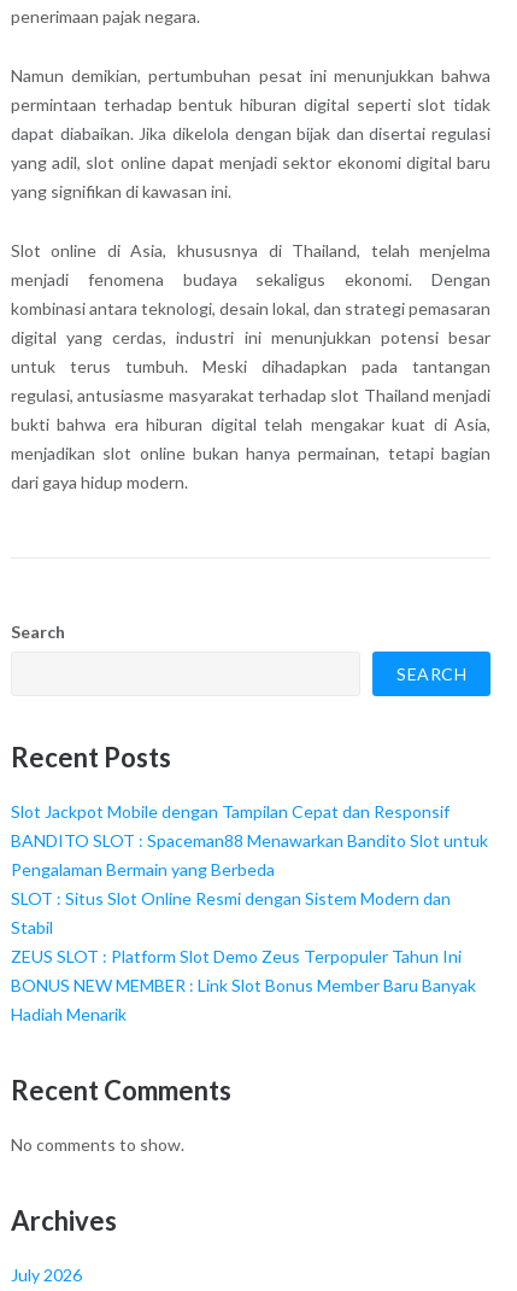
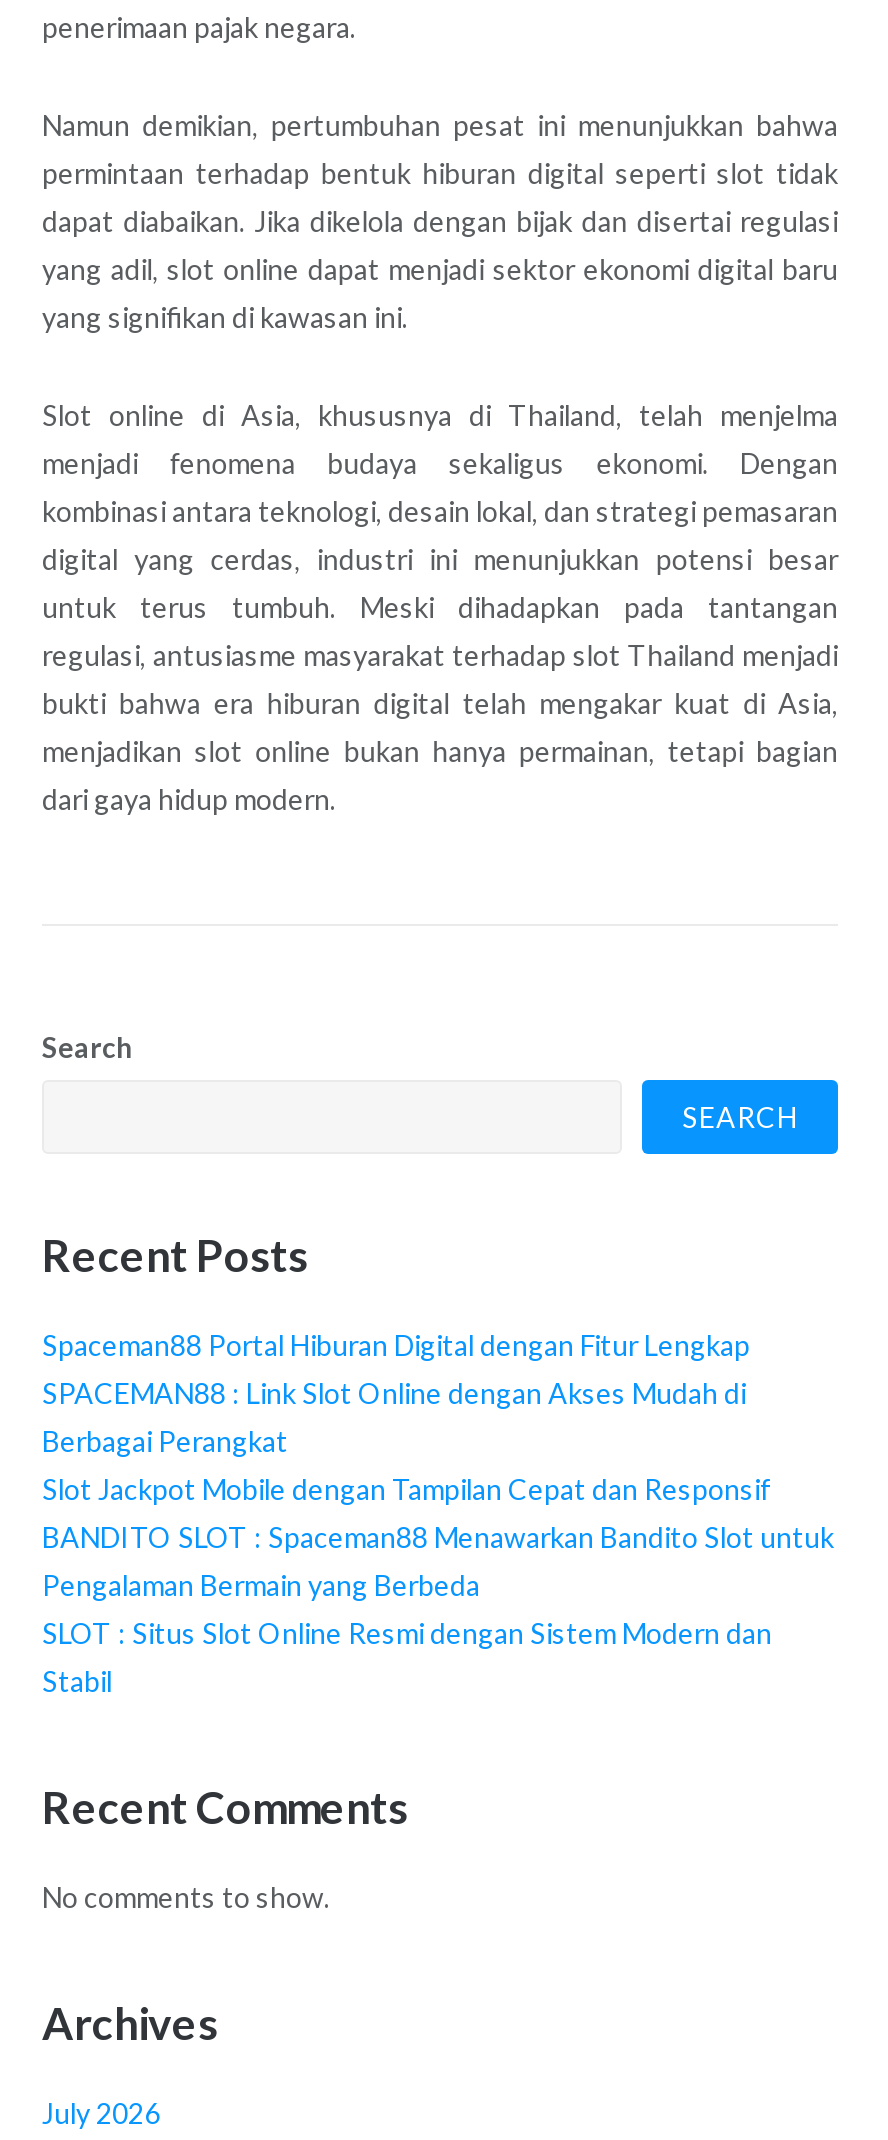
+ Spaceman88 Portal Hiburan Digital dengan Fitur Lengkap
+ SPACEMAN88 : Link Slot Online dengan Akses Mudah di
+ Berbagai Perangkat

moved down: Slot Jackpot Mobile dengan Tampilan Cepat dan Responsif | BANDITO SLOT : Spaceman88 Menawarkan Bandito Slot untuk | Pengalaman Bermain yang Berbeda | SLOT : Situs Slot Online Resmi dengan Sistem Modern dan | Stabil

- ZEUS SLOT : Platform Slot Demo Zeus Terpopuler Tahun Ini
- BONUS NEW MEMBER : Link Slot Bonus Member Baru Banyak
- Hadiah Menarik
